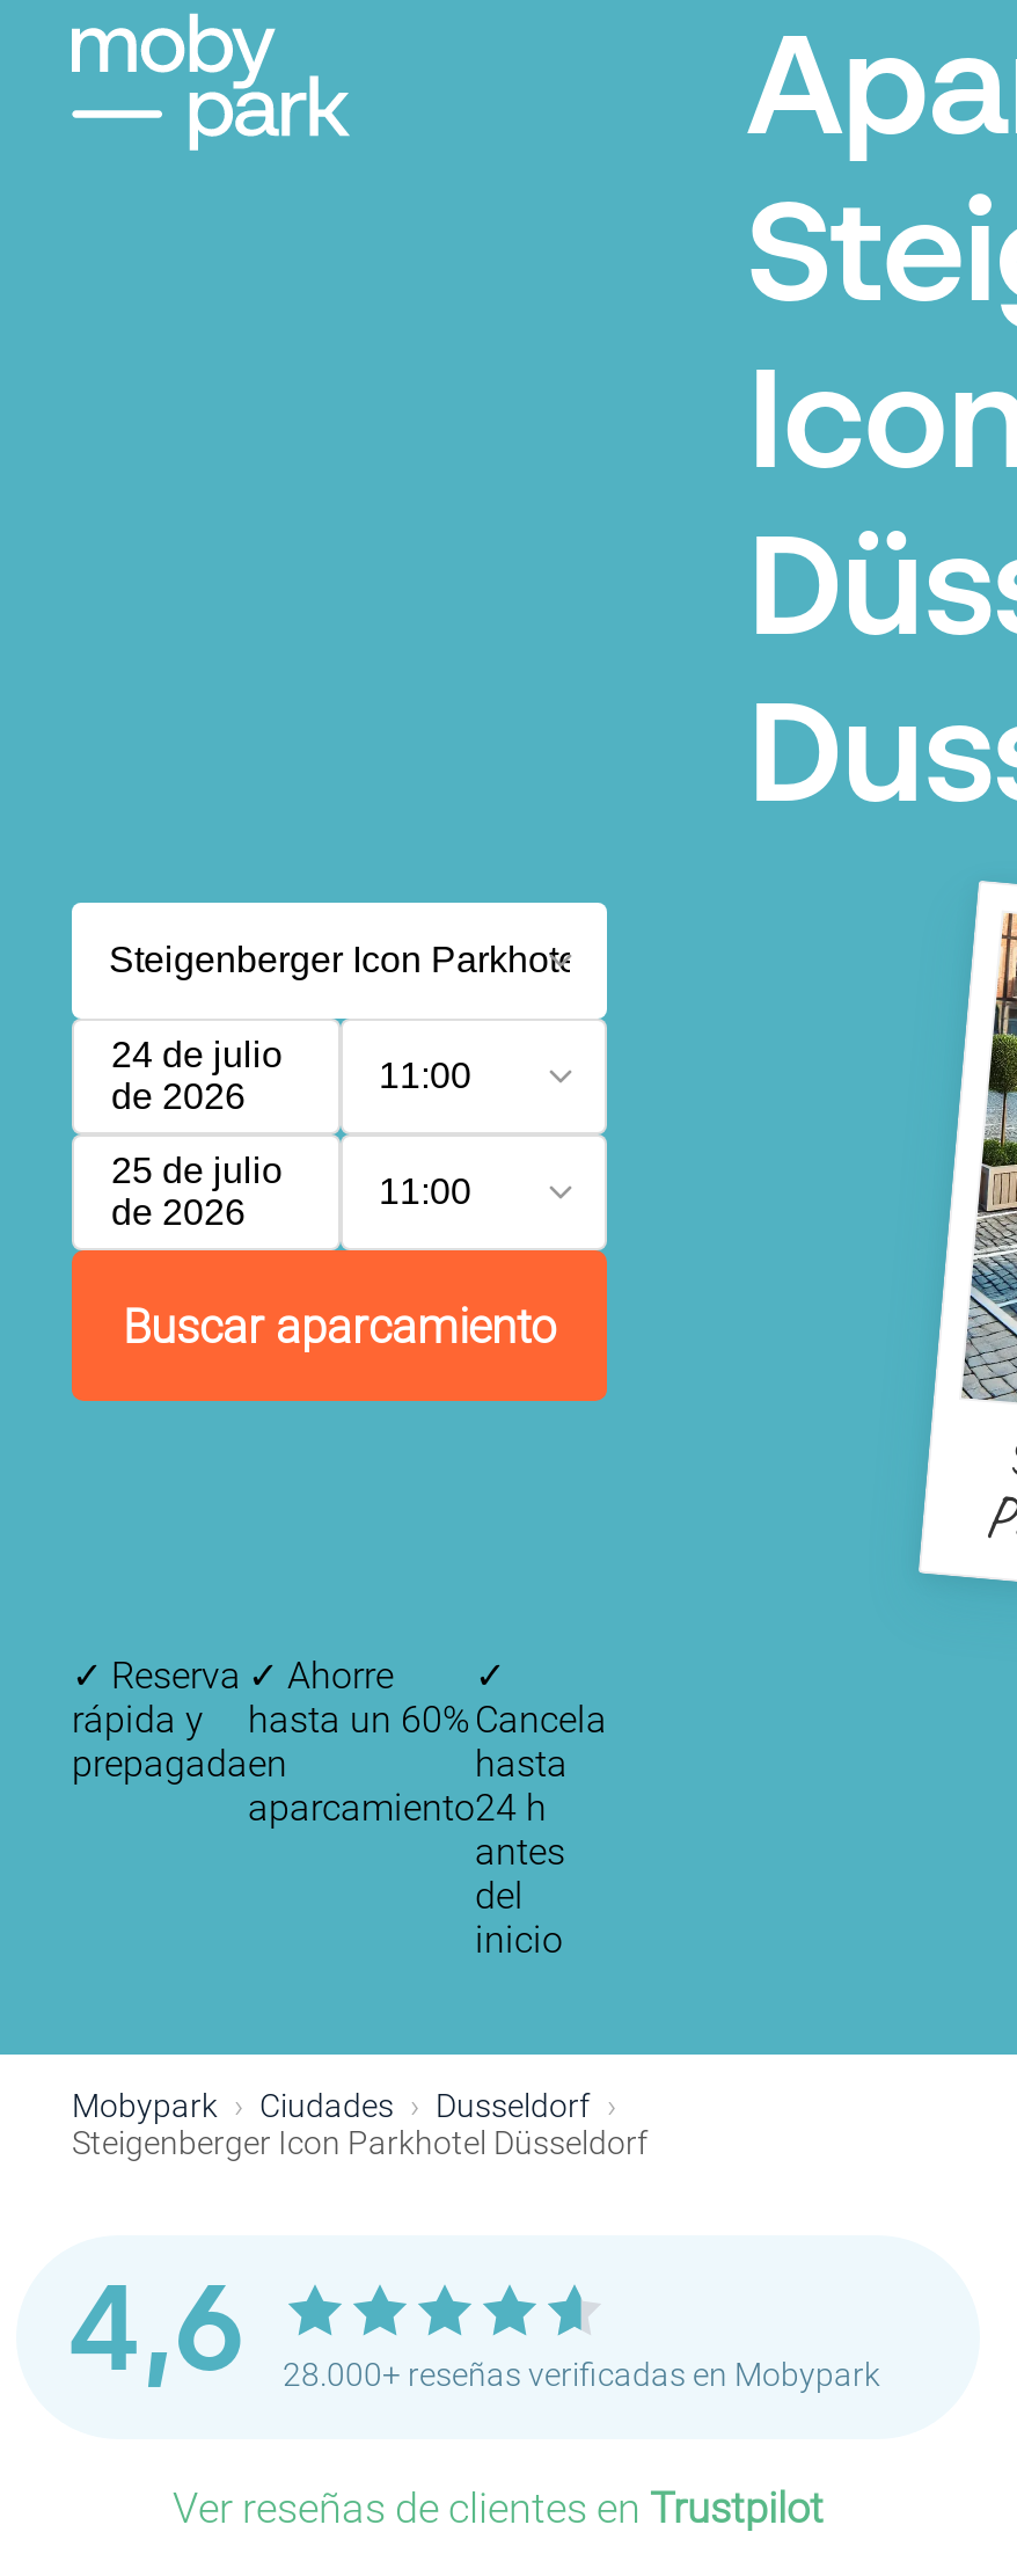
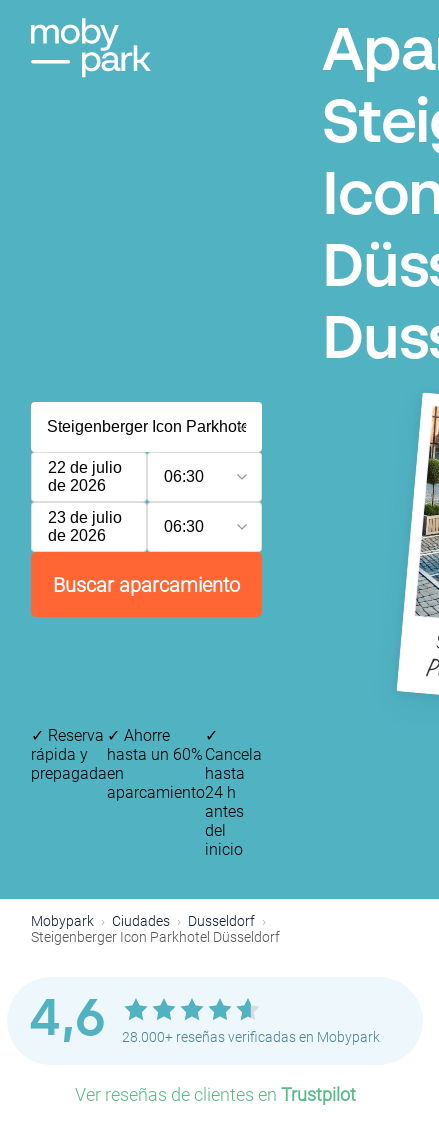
- 24 de julio
+ 22 de julio

- 11:00
+ 06:30

- 25 de julio
+ 23 de julio

- 11:00
+ 06:30
